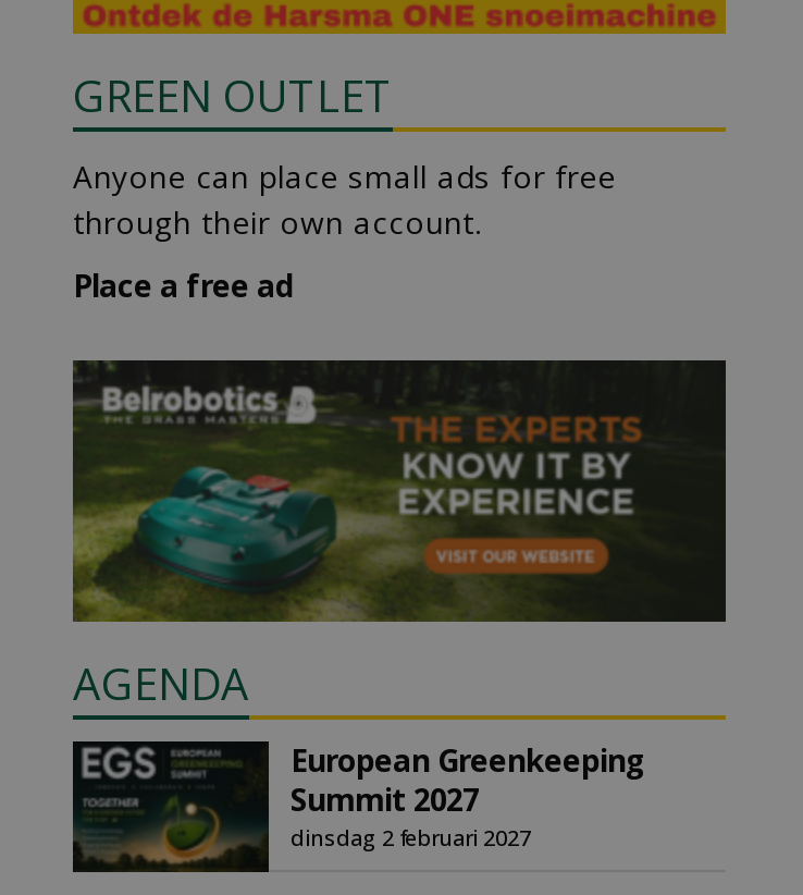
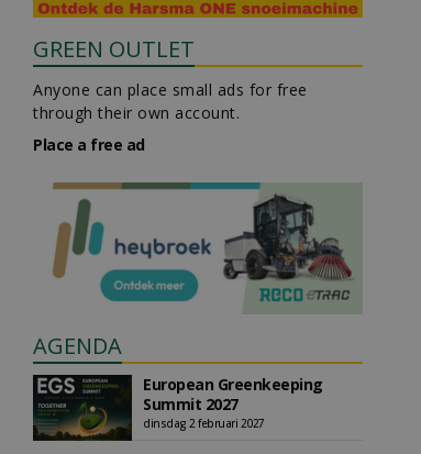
- [image]
+ [image]
